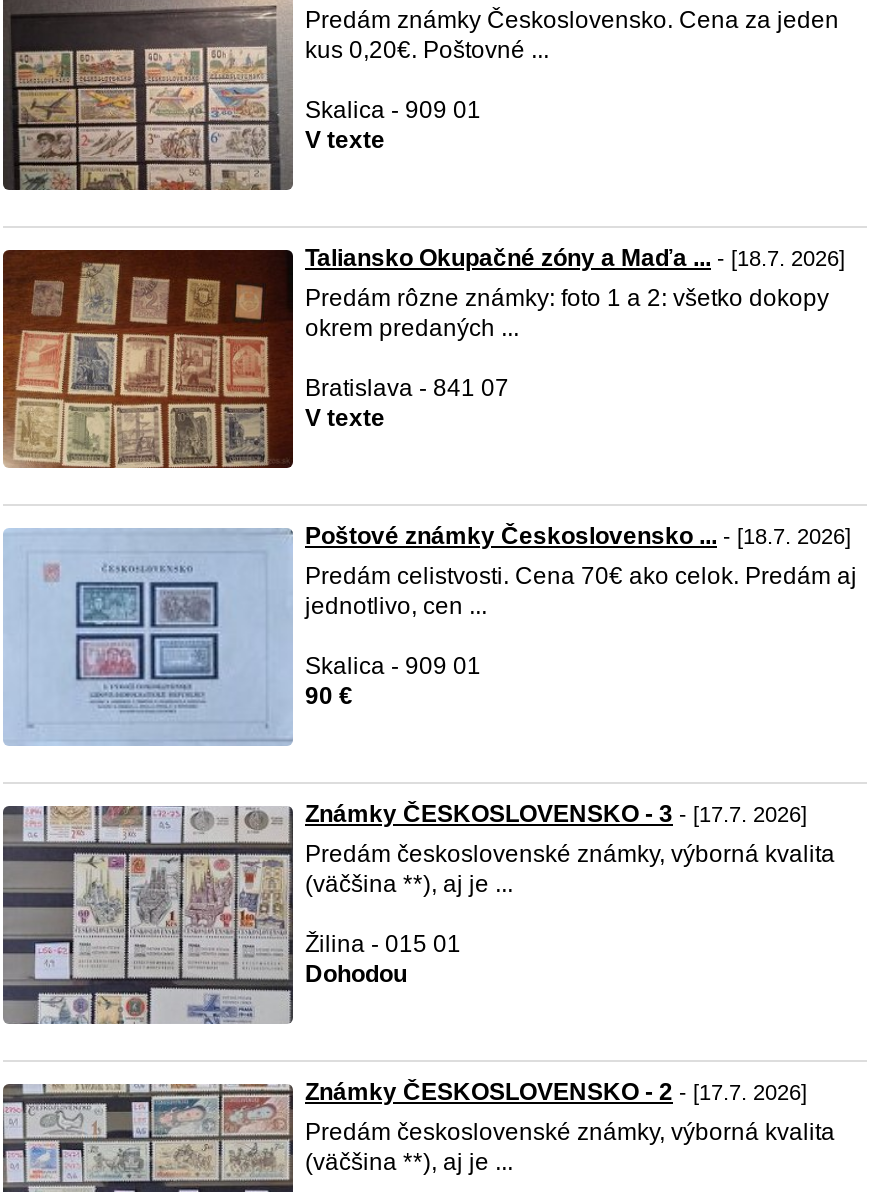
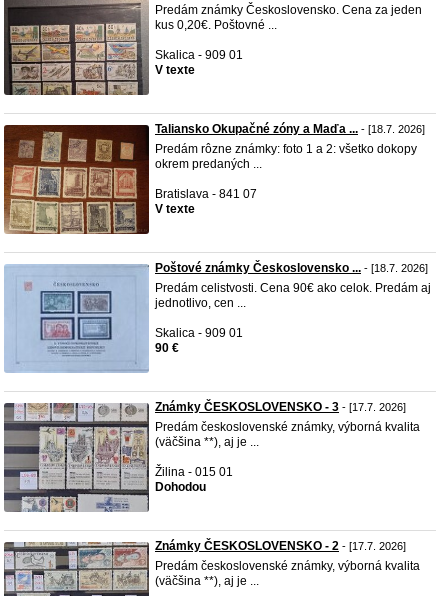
- Predám celistvosti. Cena 70€ ako celok. Predám aj
+ Predám celistvosti. Cena 90€ ako celok. Predám aj
